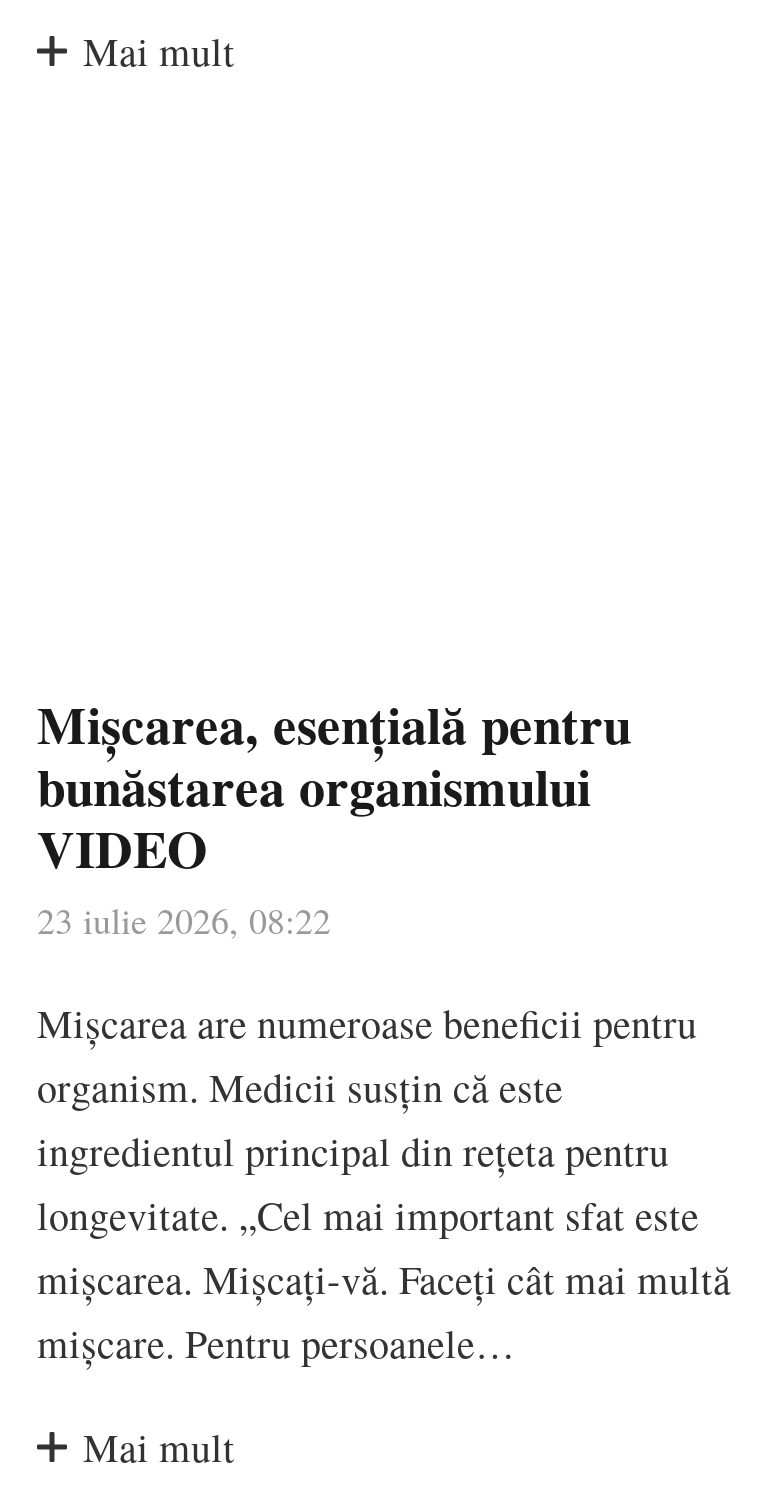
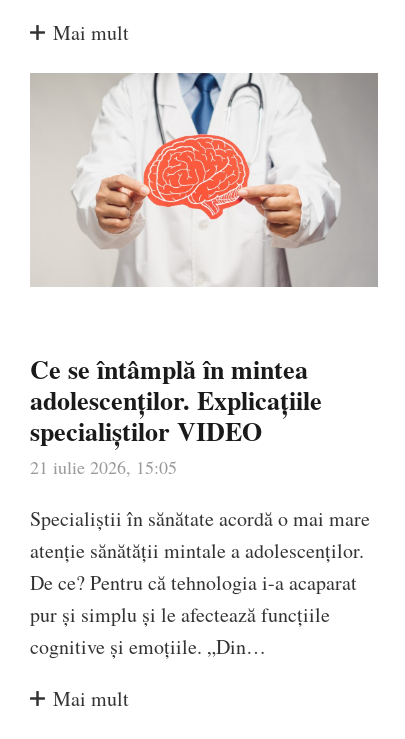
+ [image]

- Mișcarea, esențială pentru
- bunăstarea organismului
- VIDEO
- 23 iulie 2026, 08:22
+ Ce se întâmplă în mintea
+ adolescenților. Explicațiile
+ specialiștilor VIDEO
+ 21 iulie 2026, 15:05

- Mișcarea are numeroase beneficii pentru
- organism. Medicii susțin că este
- ingredientul principal din rețeta pentru
- longevitate. „Cel mai important sfat este
- mișcarea. Mișcați-vă. Faceți cât mai multă
- mișcare. Pentru persoanele…
+ Specialiștii în sănătate acordă o mai mare
+ atenție sănătății mintale a adolescenților.
+ De ce? Pentru că tehnologia i-a acaparat
+ pur și simplu și le afectează funcțiile
+ cognitive și emoțiile. „Din…
